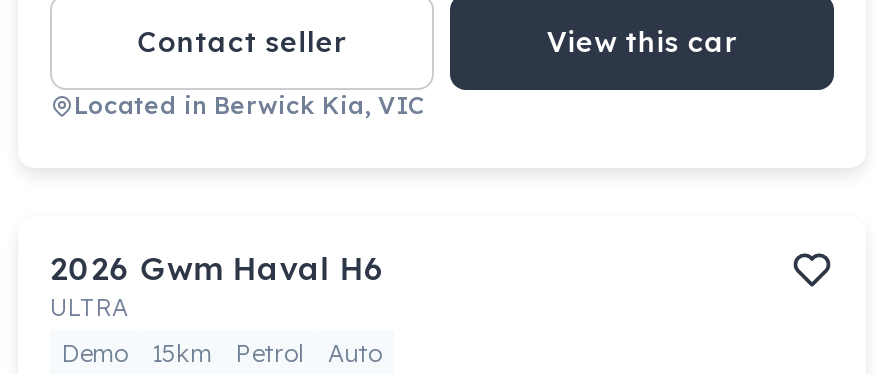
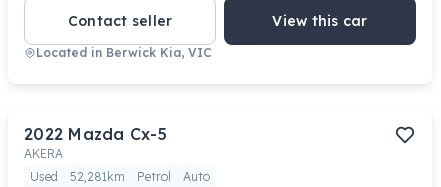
- 2026 Gwm Haval H6
- ULTRA
+ 2022 Mazda Cx-5
+ AKERA

- Demo
- 15km
+ Used
+ 52,281km
